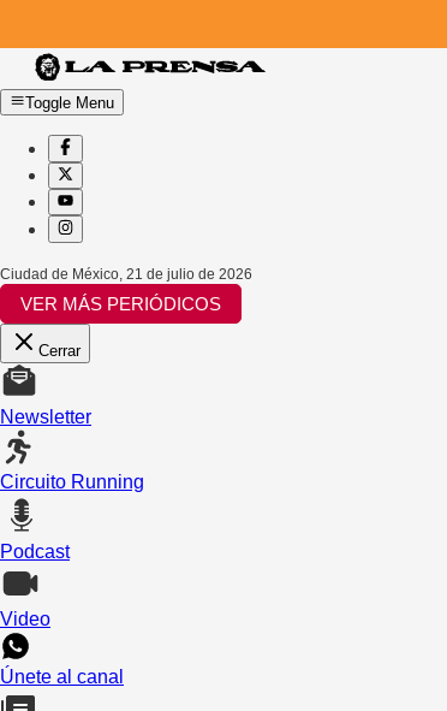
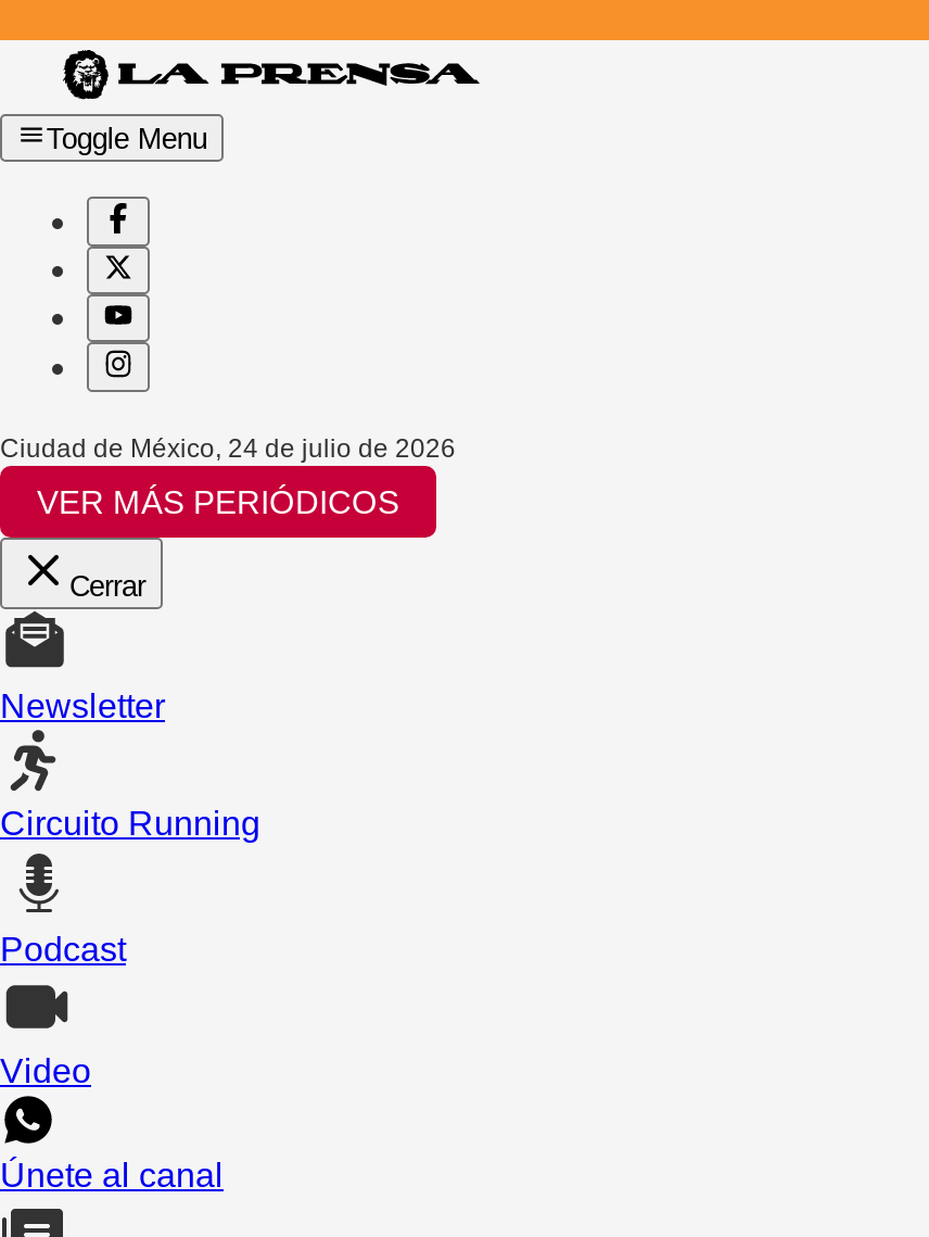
- Ciudad de México, 21 de julio de 2026
+ Ciudad de México, 24 de julio de 2026
